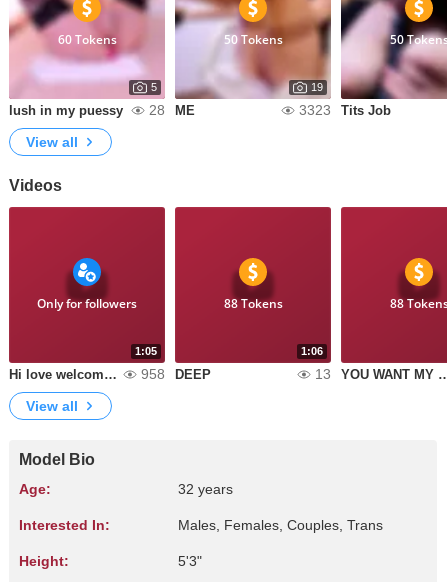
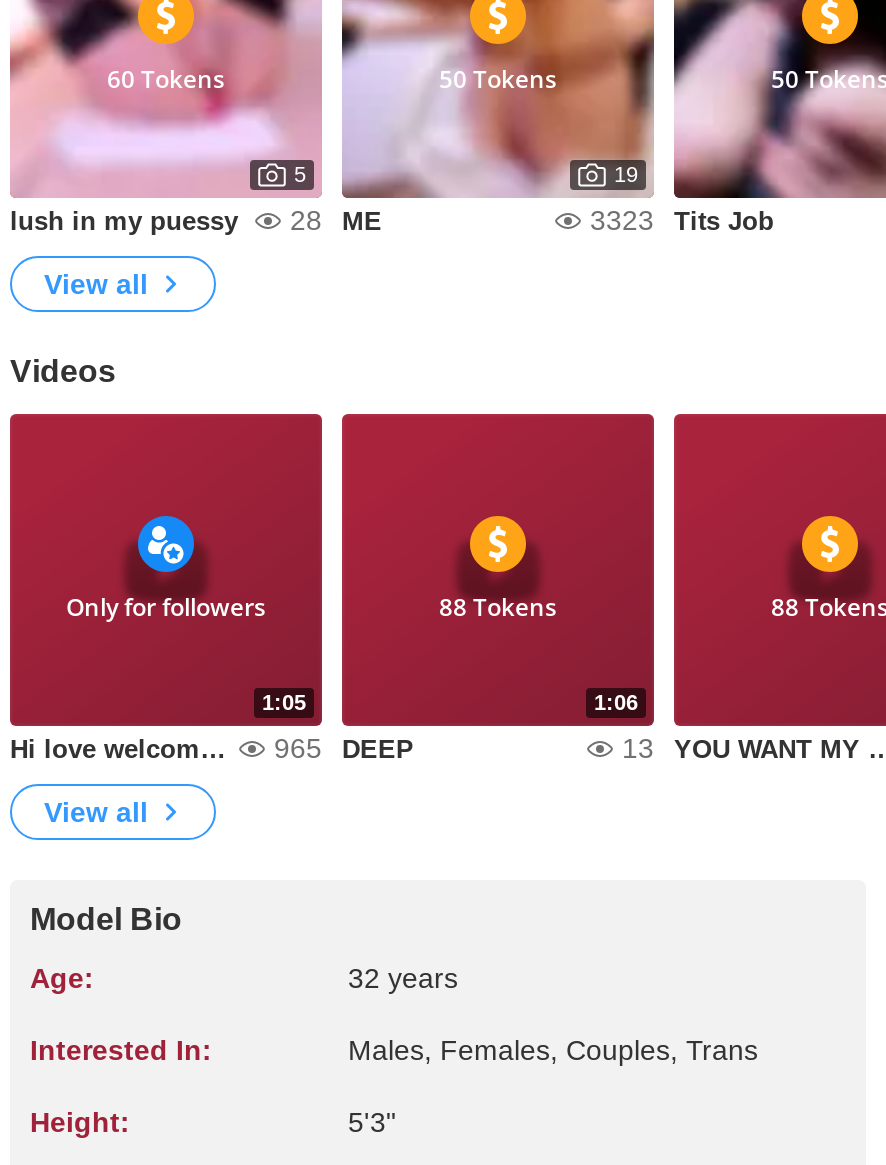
- 958
+ 965
